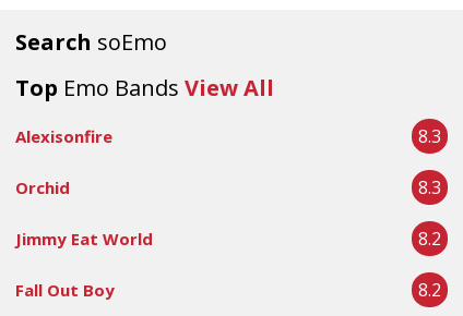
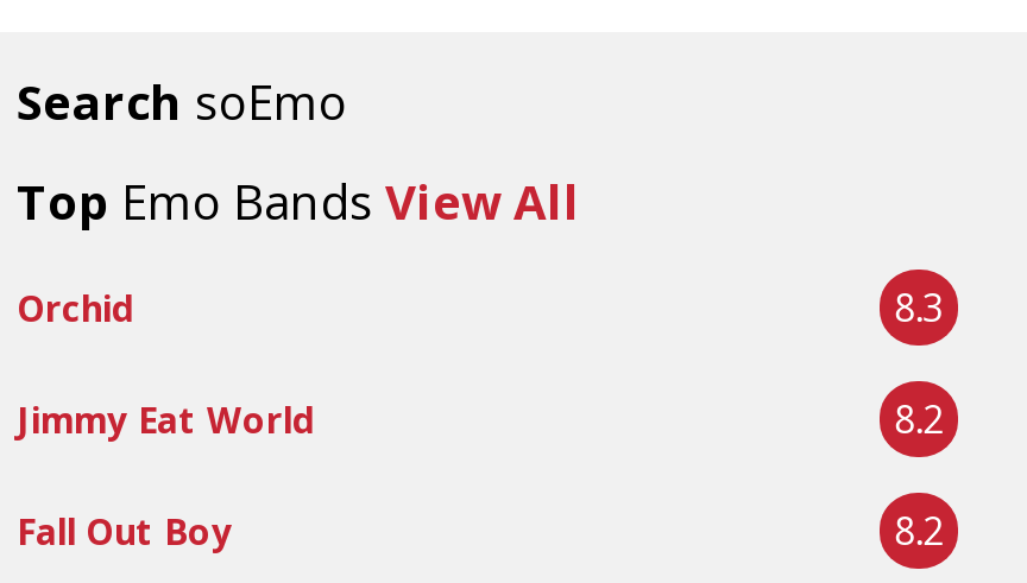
- Alexisonfire
- 8.3
